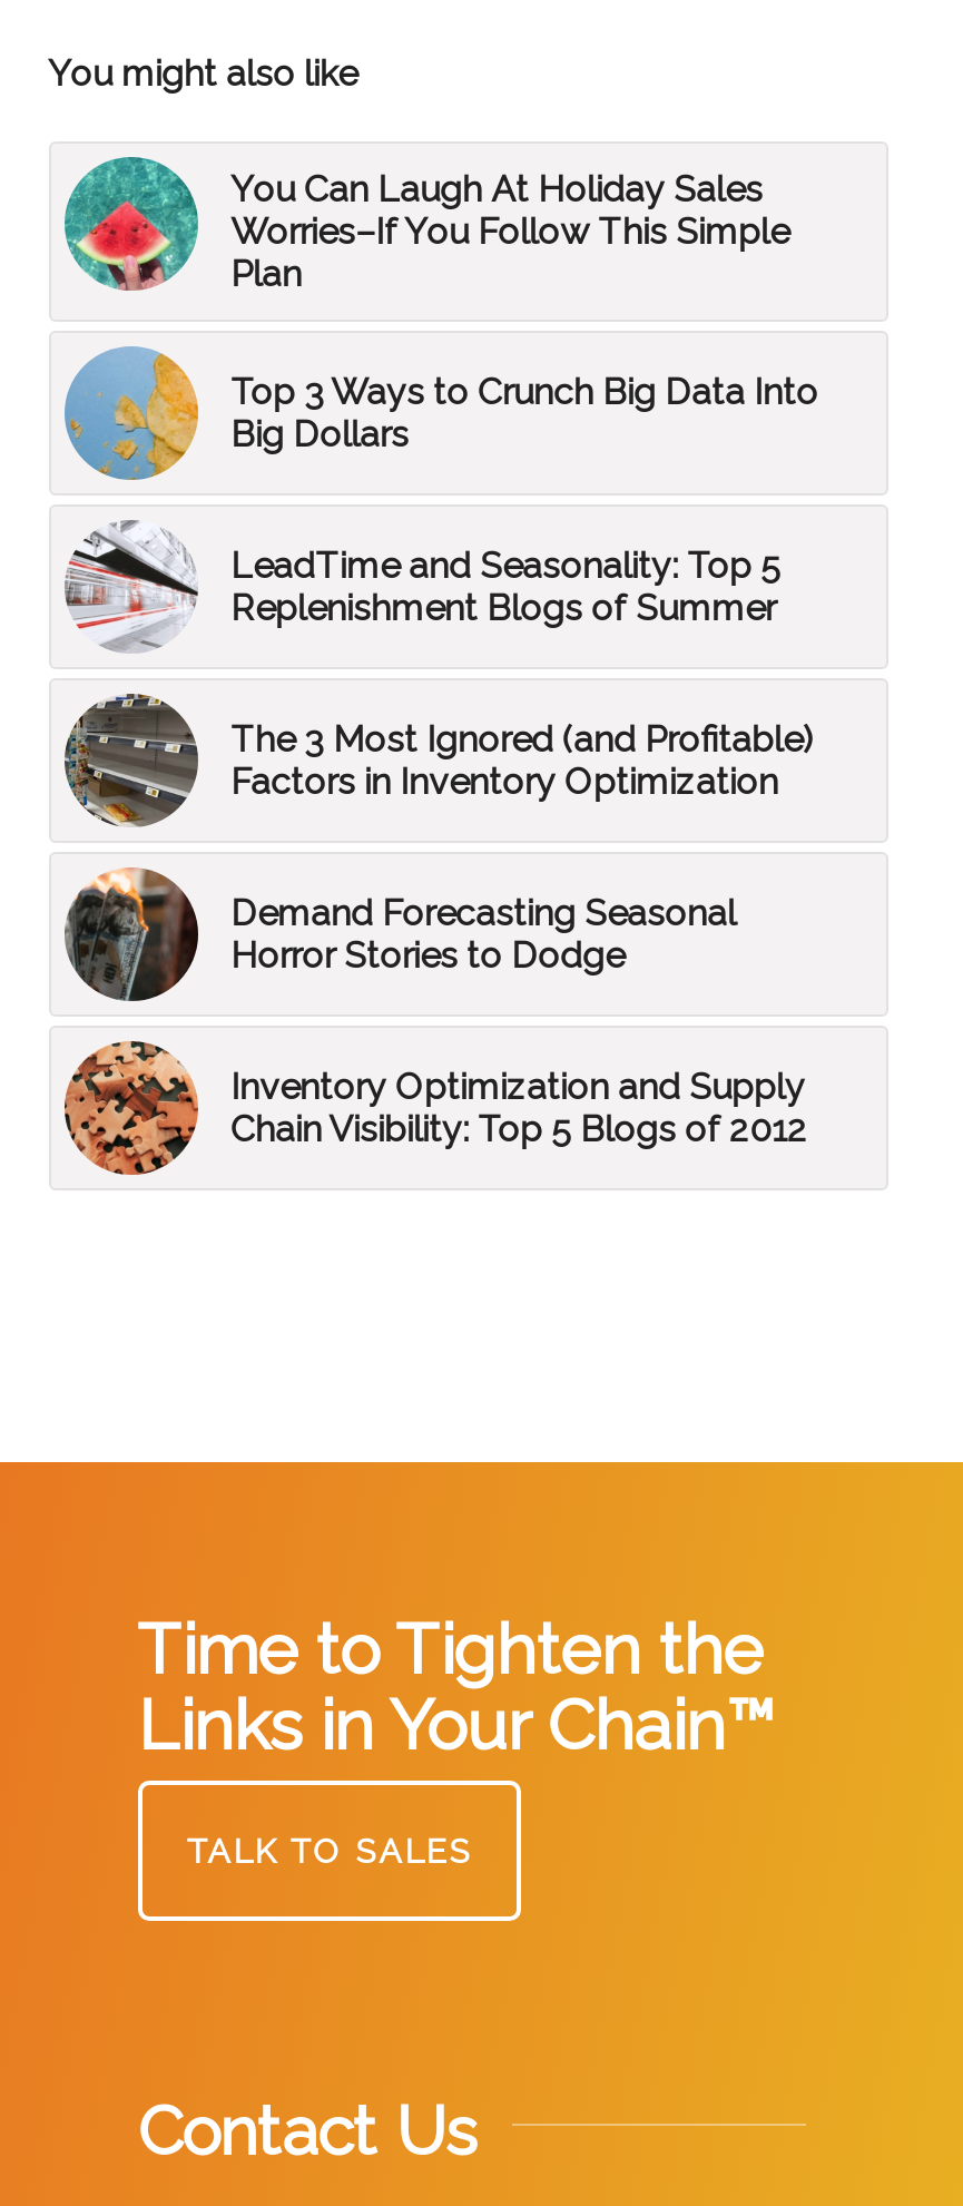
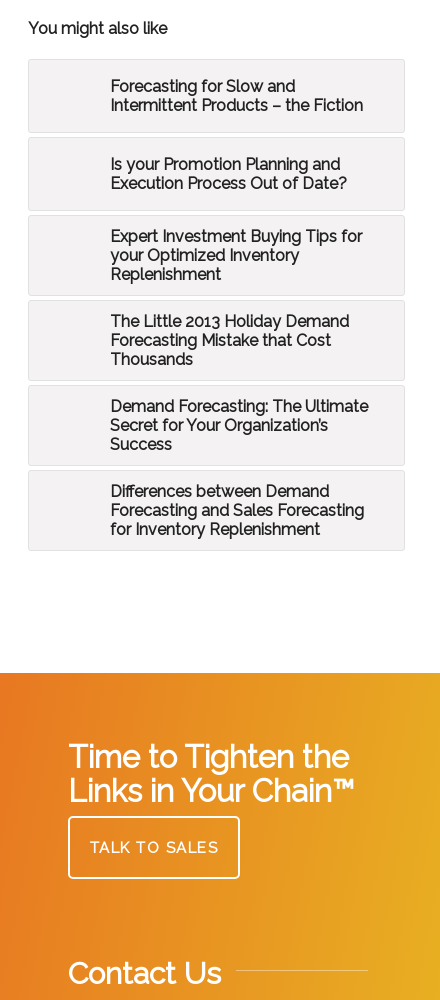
- [image]

- You Can Laugh At Holiday Sales
- Worries–If You Follow This Simple
- Plan
+ Forecasting for Slow and
+ Intermittent Products – the Fiction

- [image]

- Top 3 Ways to Crunch Big Data Into
- Big Dollars
+ Is your Promotion Planning and
+ Execution Process Out of Date?

- [image]

- LeadTime and Seasonality: Top 5
- Replenishment Blogs of Summer
+ Expert Investment Buying Tips for
+ your Optimized Inventory
+ Replenishment

- [image]

- The 3 Most Ignored (and Profitable)
- Factors in Inventory Optimization
+ The Little 2013 Holiday Demand
+ Forecasting Mistake that Cost
+ Thousands

- [image]

- Demand Forecasting Seasonal
- Horror Stories to Dodge
+ Demand Forecasting: The Ultimate
+ Secret for Your Organization’s
+ Success

- [image]

- Inventory Optimization and Supply
- Chain Visibility: Top 5 Blogs of 2012
+ Differences between Demand
+ Forecasting and Sales Forecasting
+ for Inventory Replenishment
